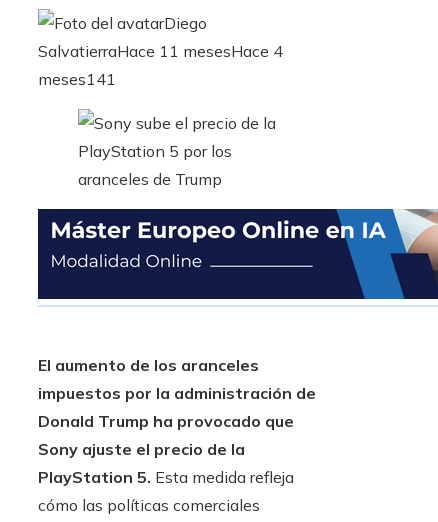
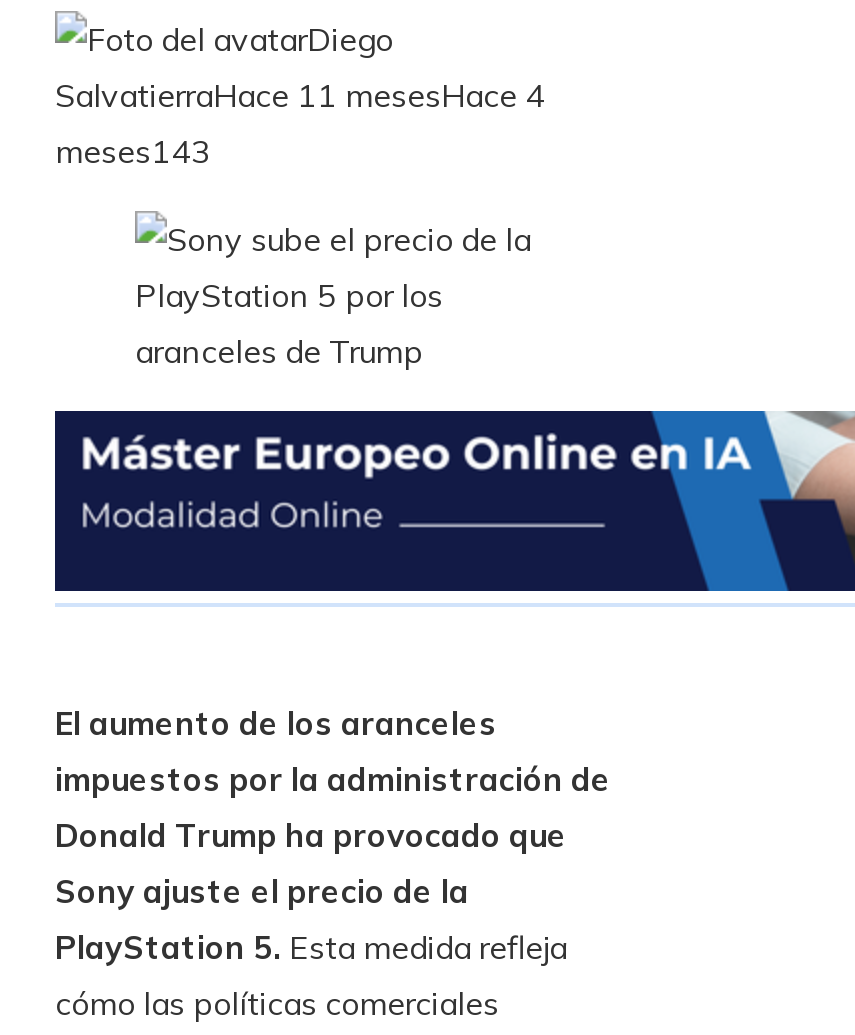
- meses141
+ meses143
